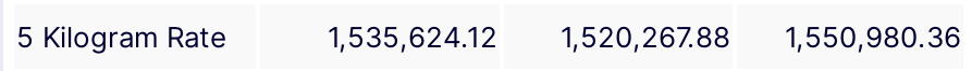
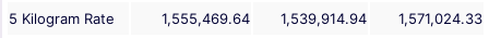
- 1,535,624.12
+ 1,555,469.64

- 1,520,267.88
+ 1,539,914.94

- 1,550,980.36
+ 1,571,024.33
